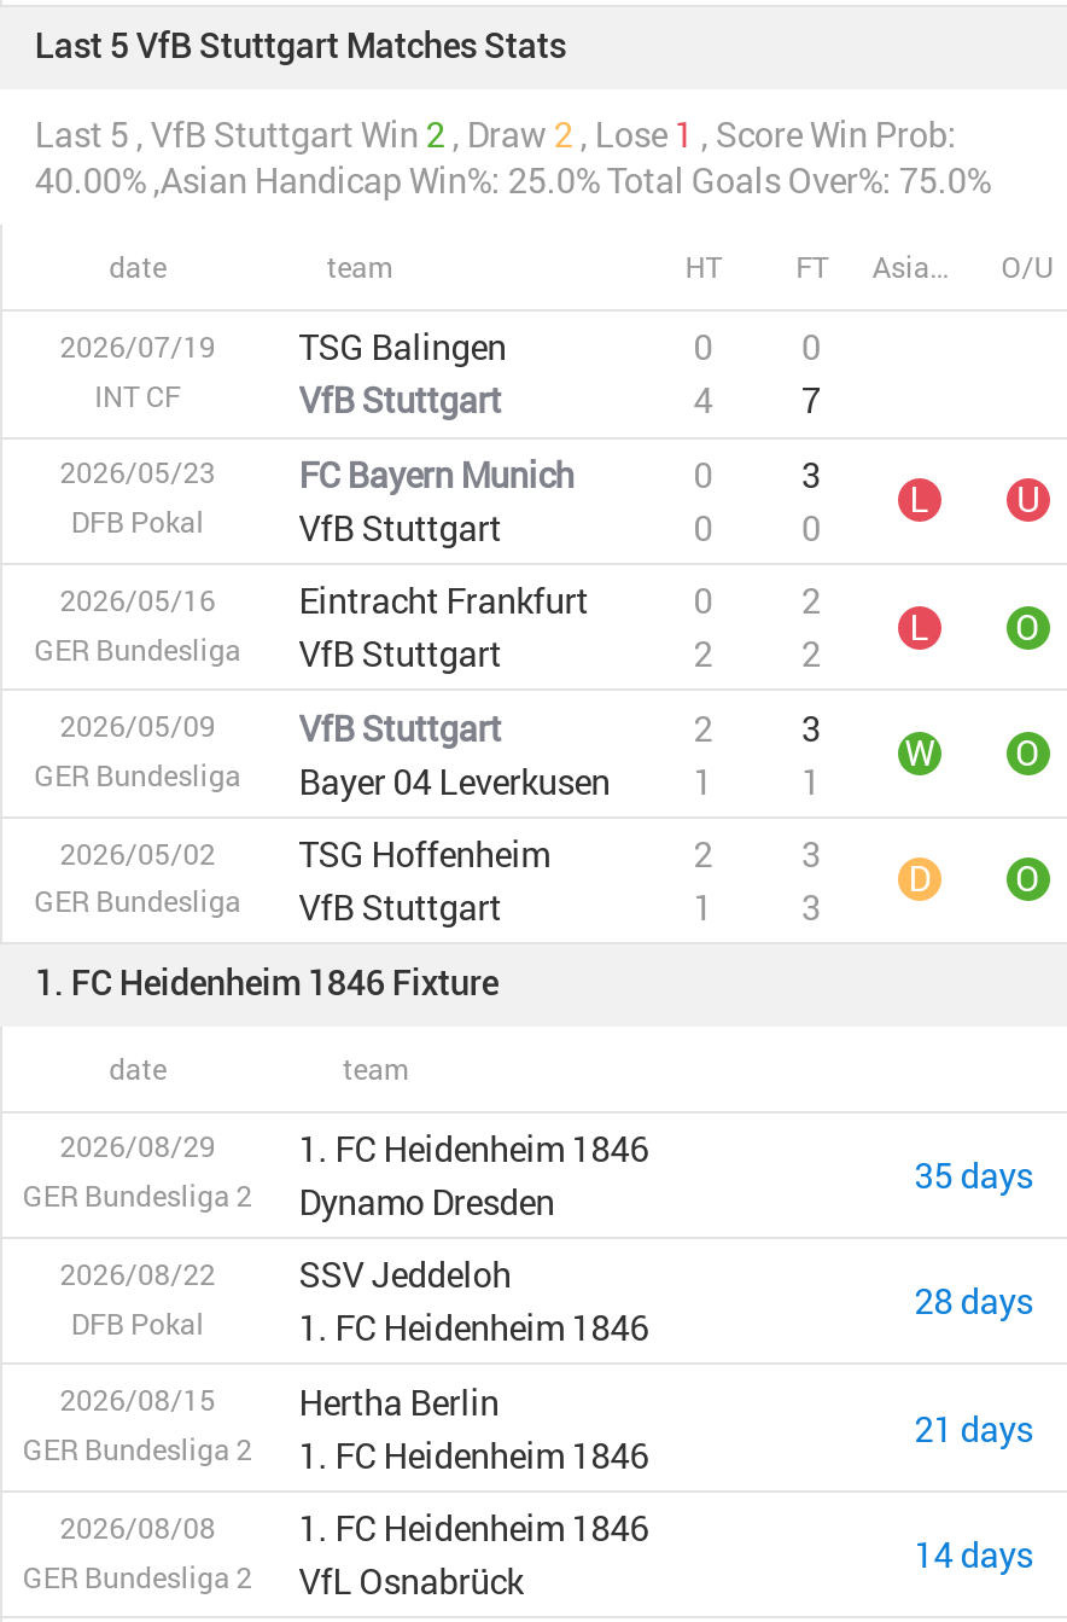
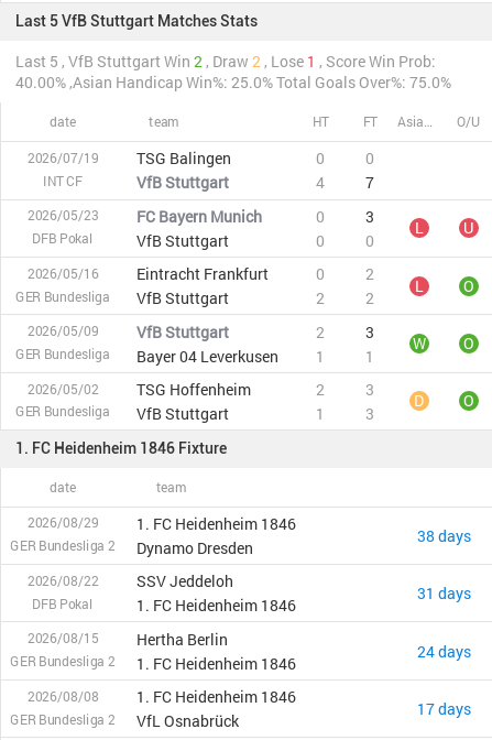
- 35 days
+ 38 days

- 28 days
+ 31 days

- 21 days
+ 24 days

- 14 days
+ 17 days
